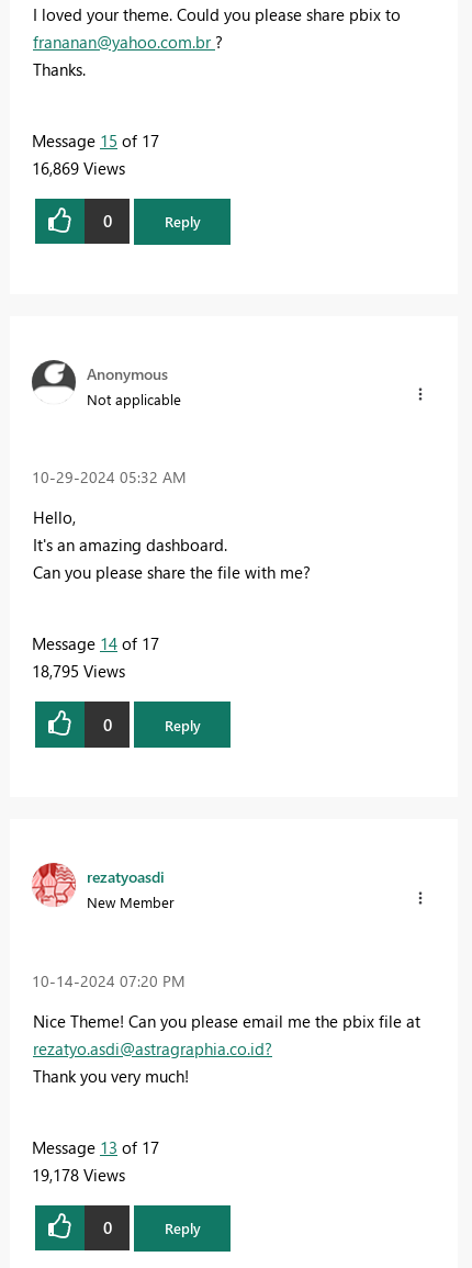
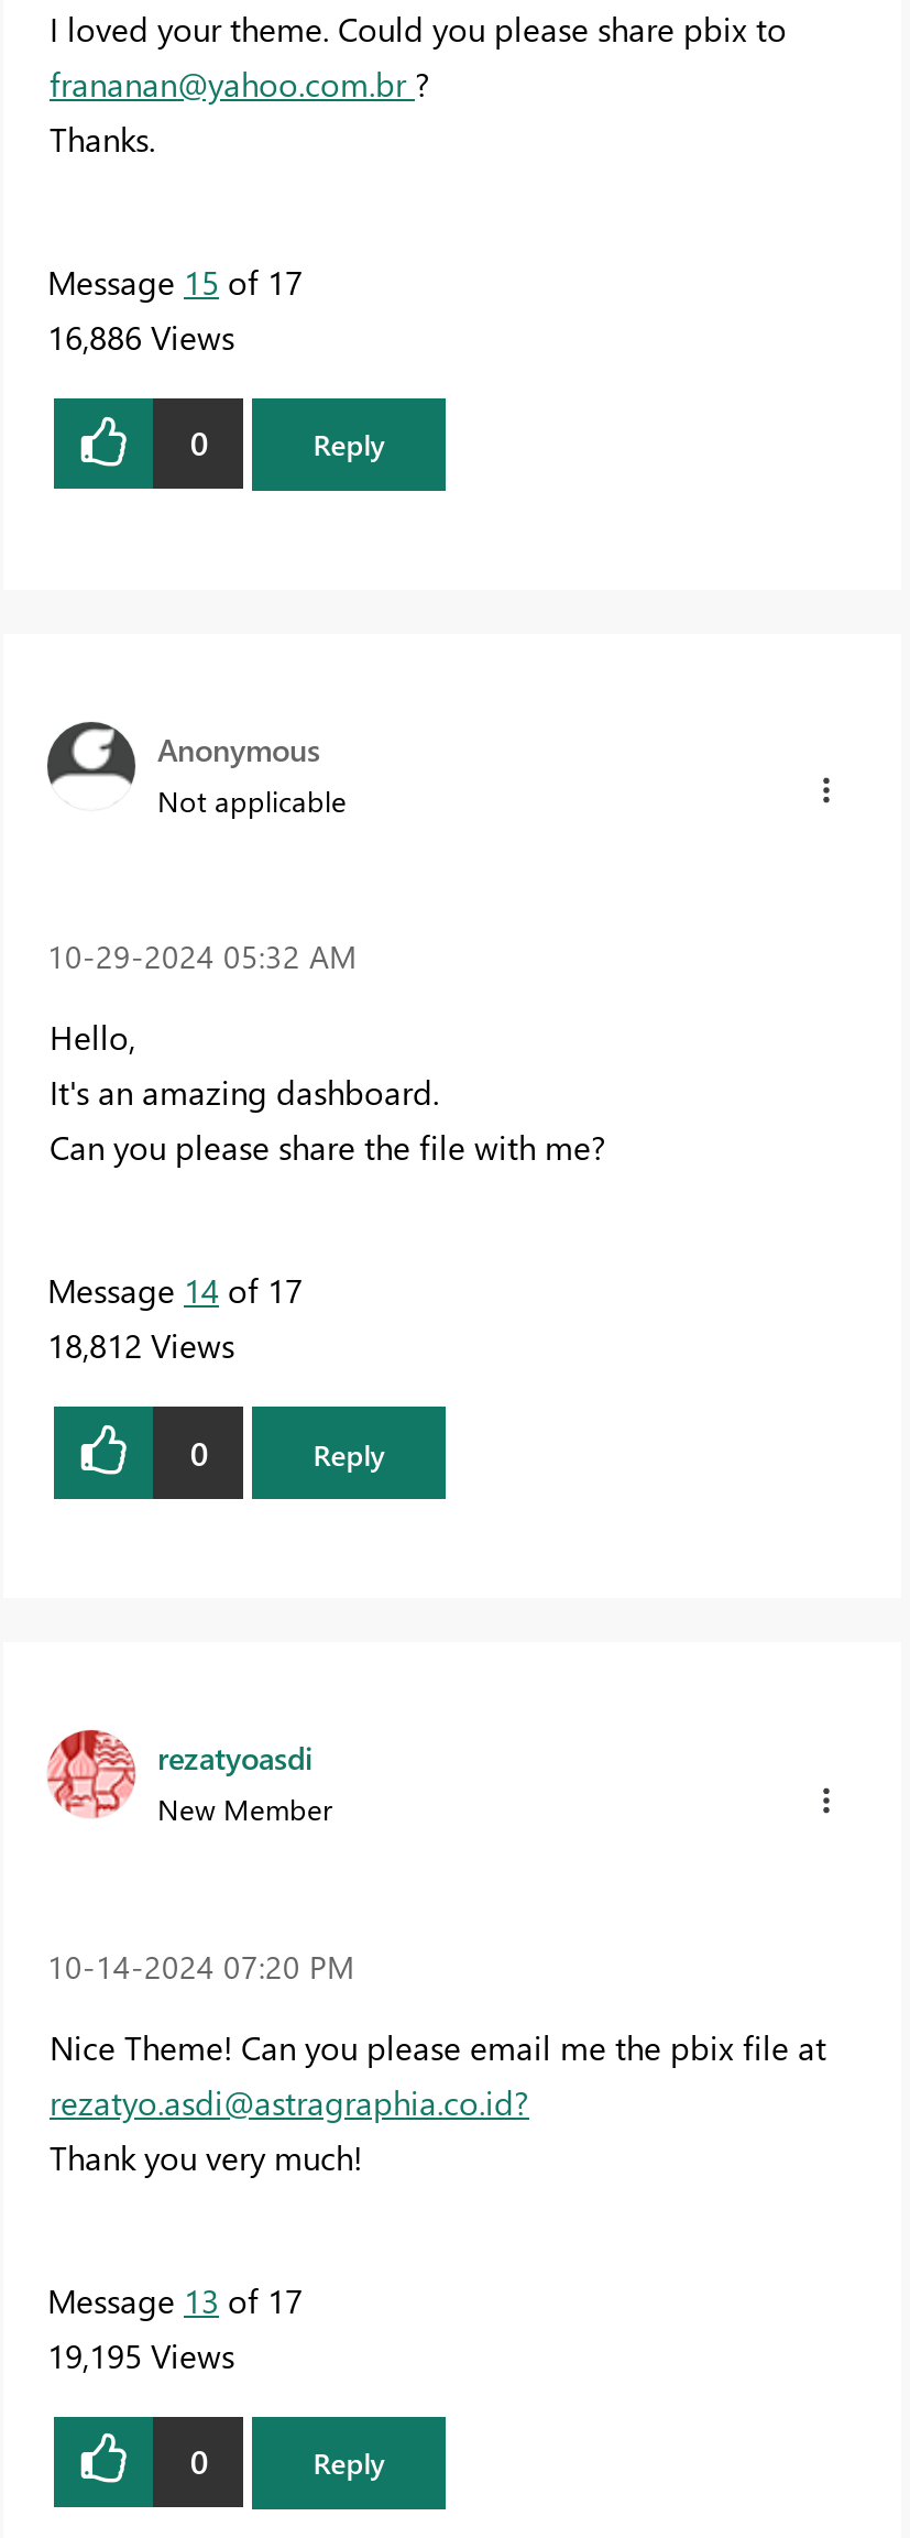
- 16,869 Views
+ 16,886 Views

- 18,795 Views
+ 18,812 Views

- 19,178 Views
+ 19,195 Views
